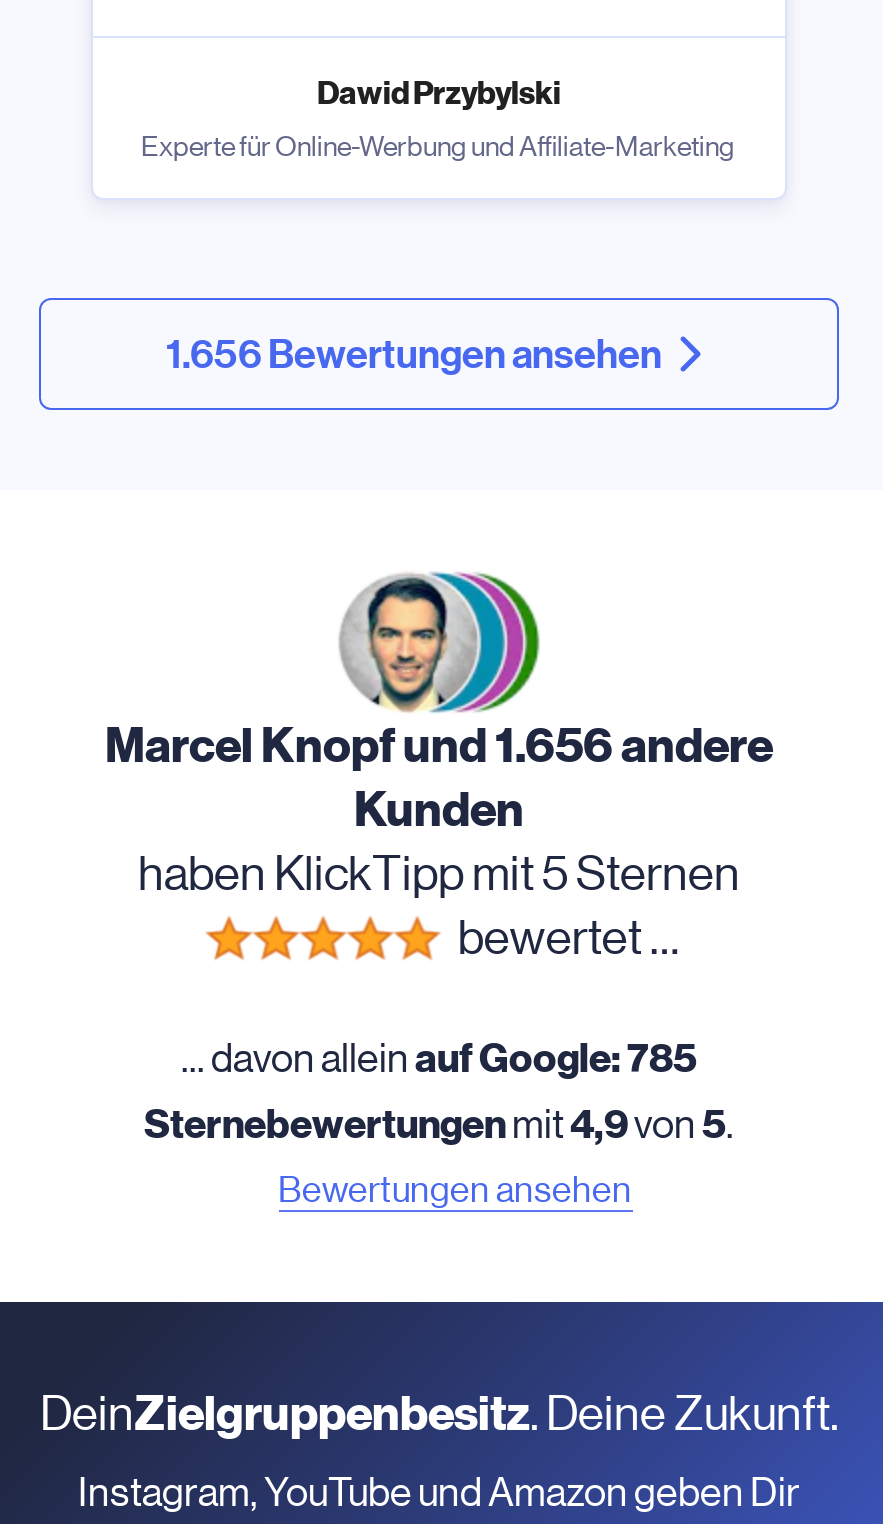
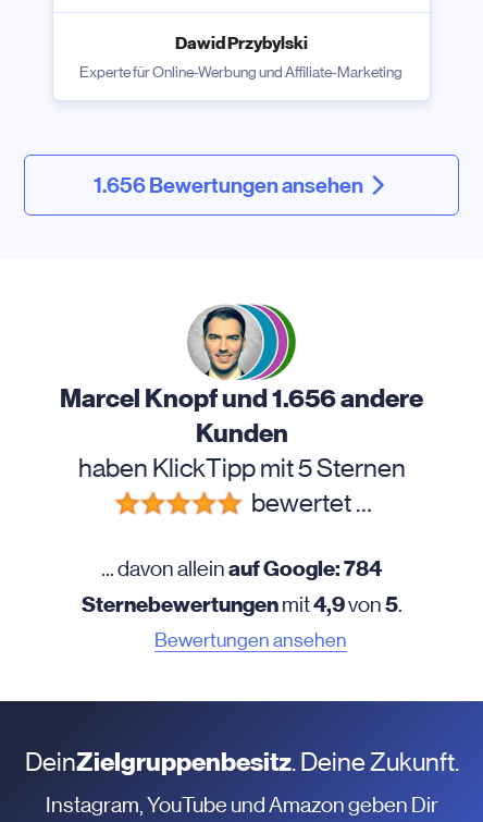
- ... davon allein auf Google: 785
+ ... davon allein auf Google: 784
